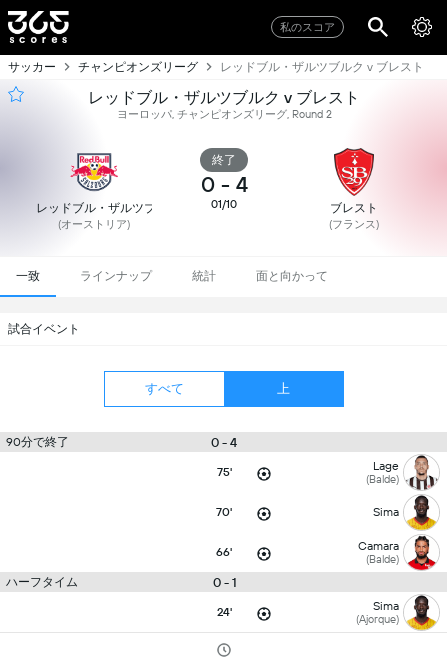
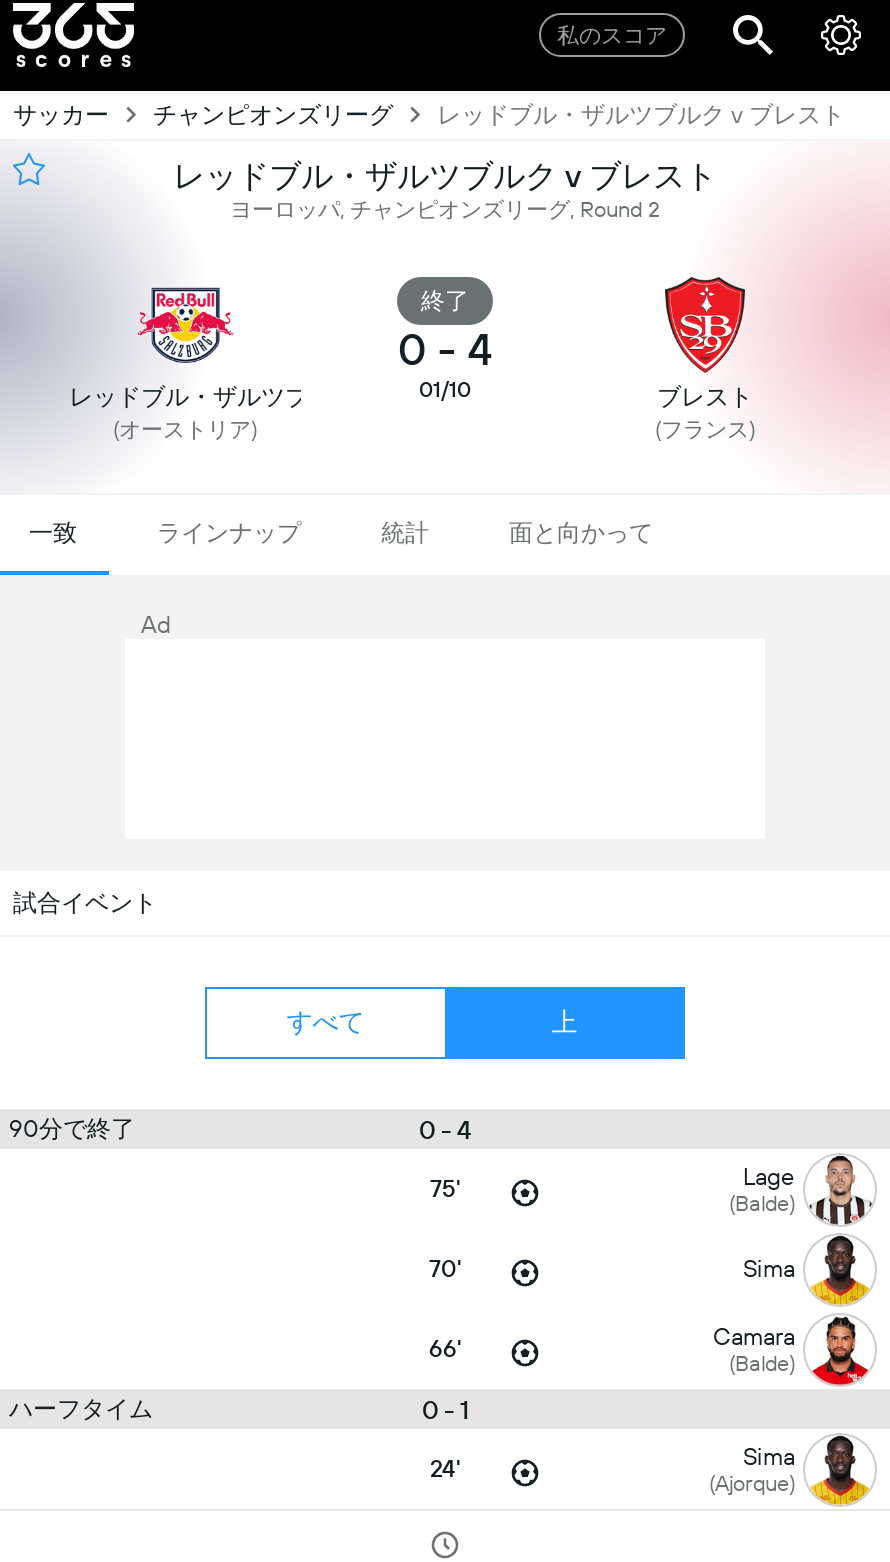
+ Ad
